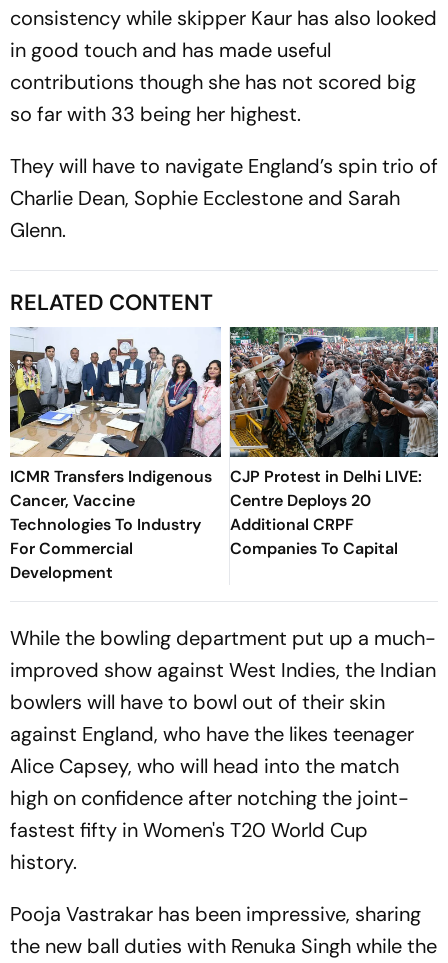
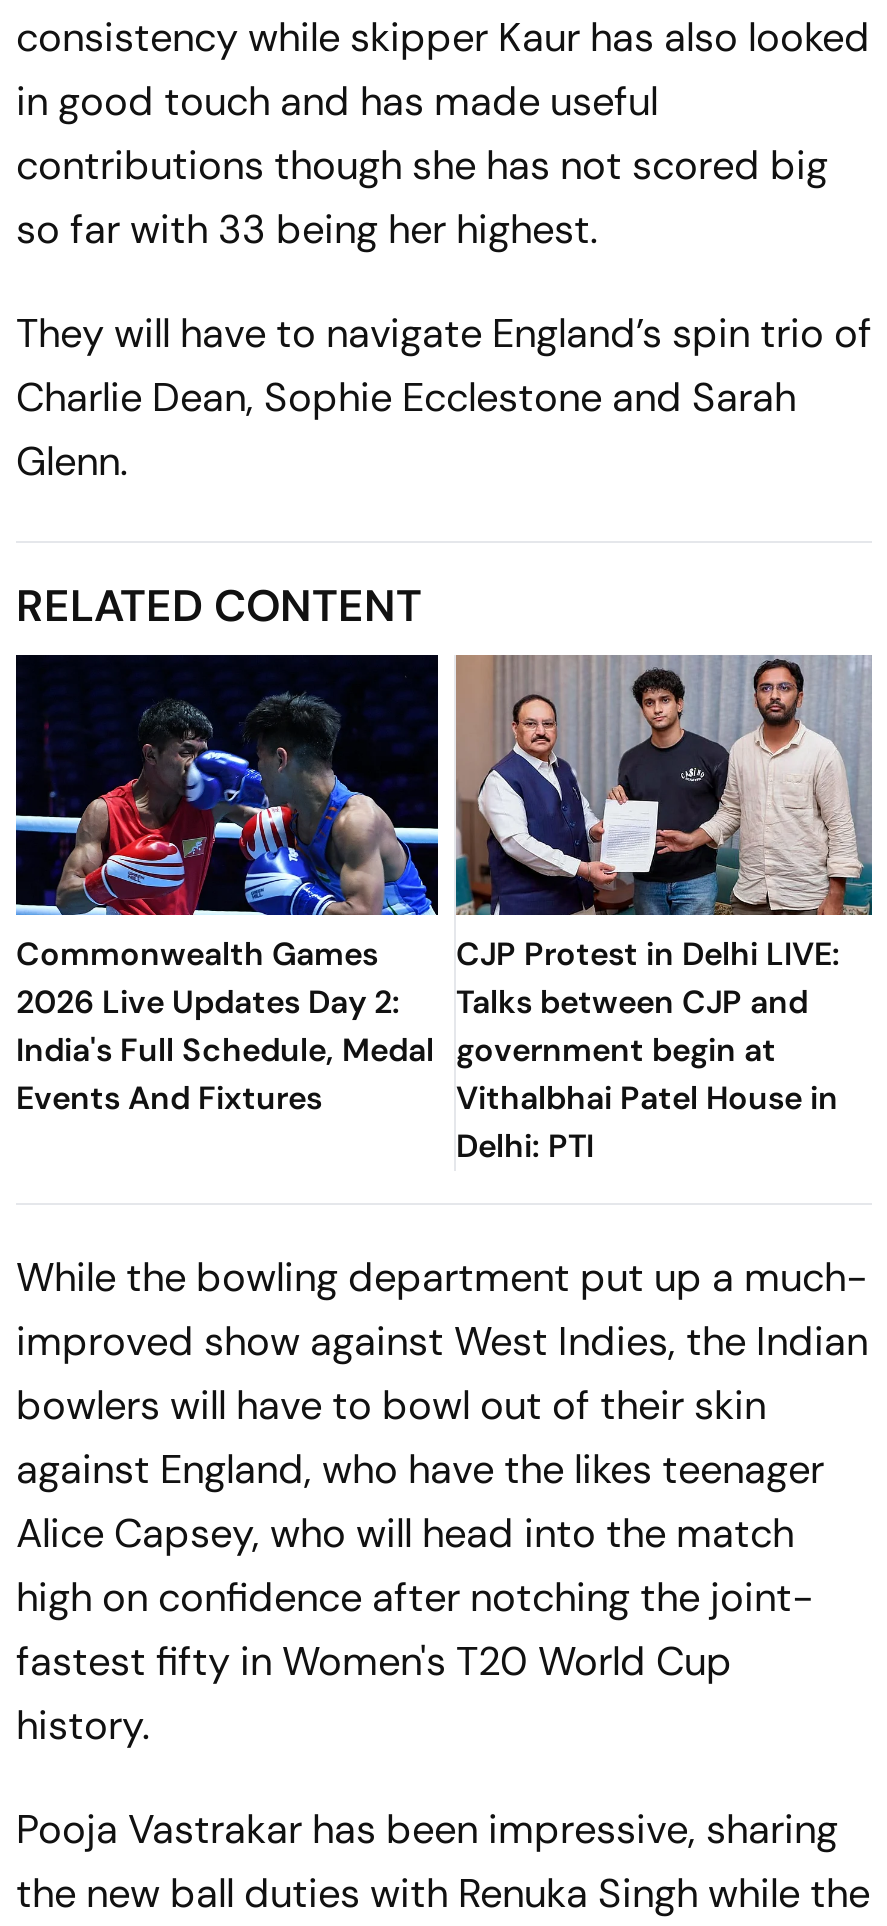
- [image]
- Centre Deploys 20
- Additional CRPF
- Companies To Capital
+ [image]
+ Talks between CJP and
+ government begin at
+ Vithalbhai Patel House in
+ Delhi: PTI

- [image]
- ICMR Transfers Indigenous
- Cancer, Vaccine
- Technologies To Industry
- For Commercial
- Development
+ [image]
+ Commonwealth Games
+ 2026 Live Updates Day 2:
+ India's Full Schedule, Medal
+ Events And Fixtures
